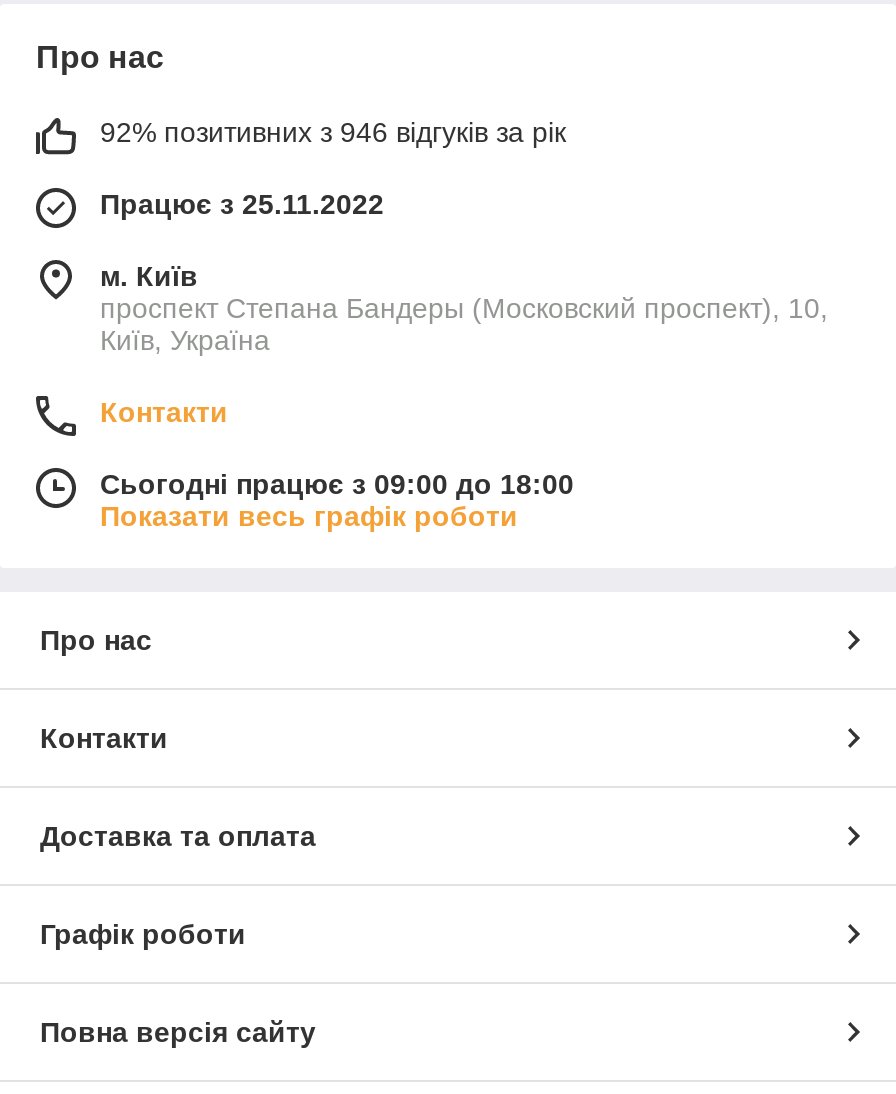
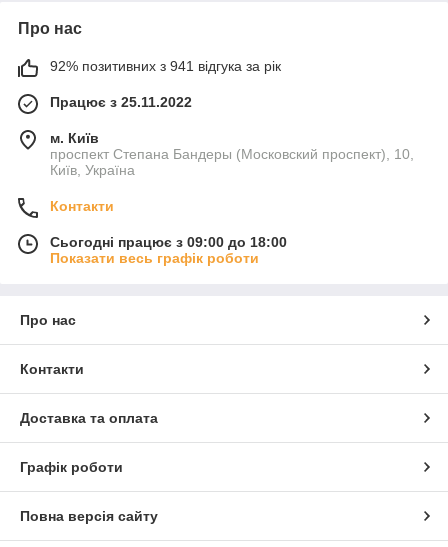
- 92% позитивних з 946 відгуків за рік
+ 92% позитивних з 941 відгука за рік
